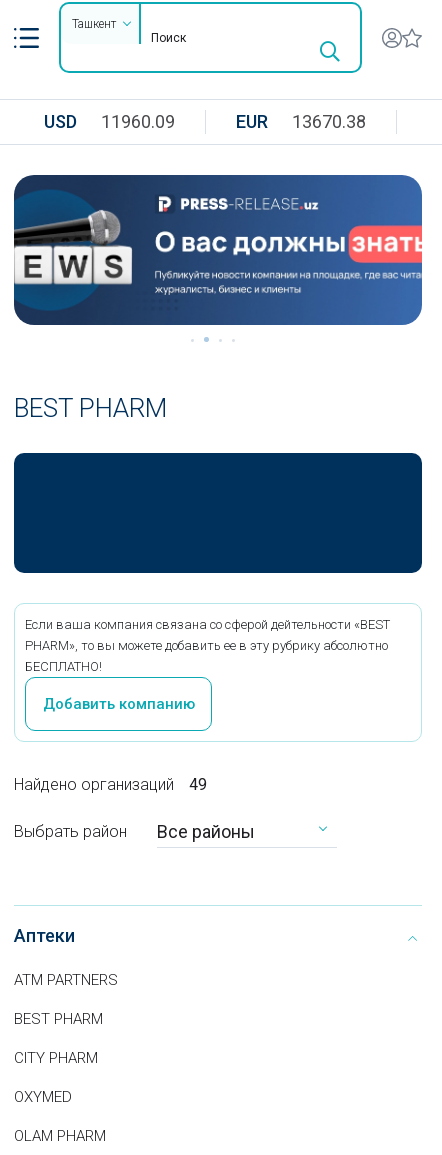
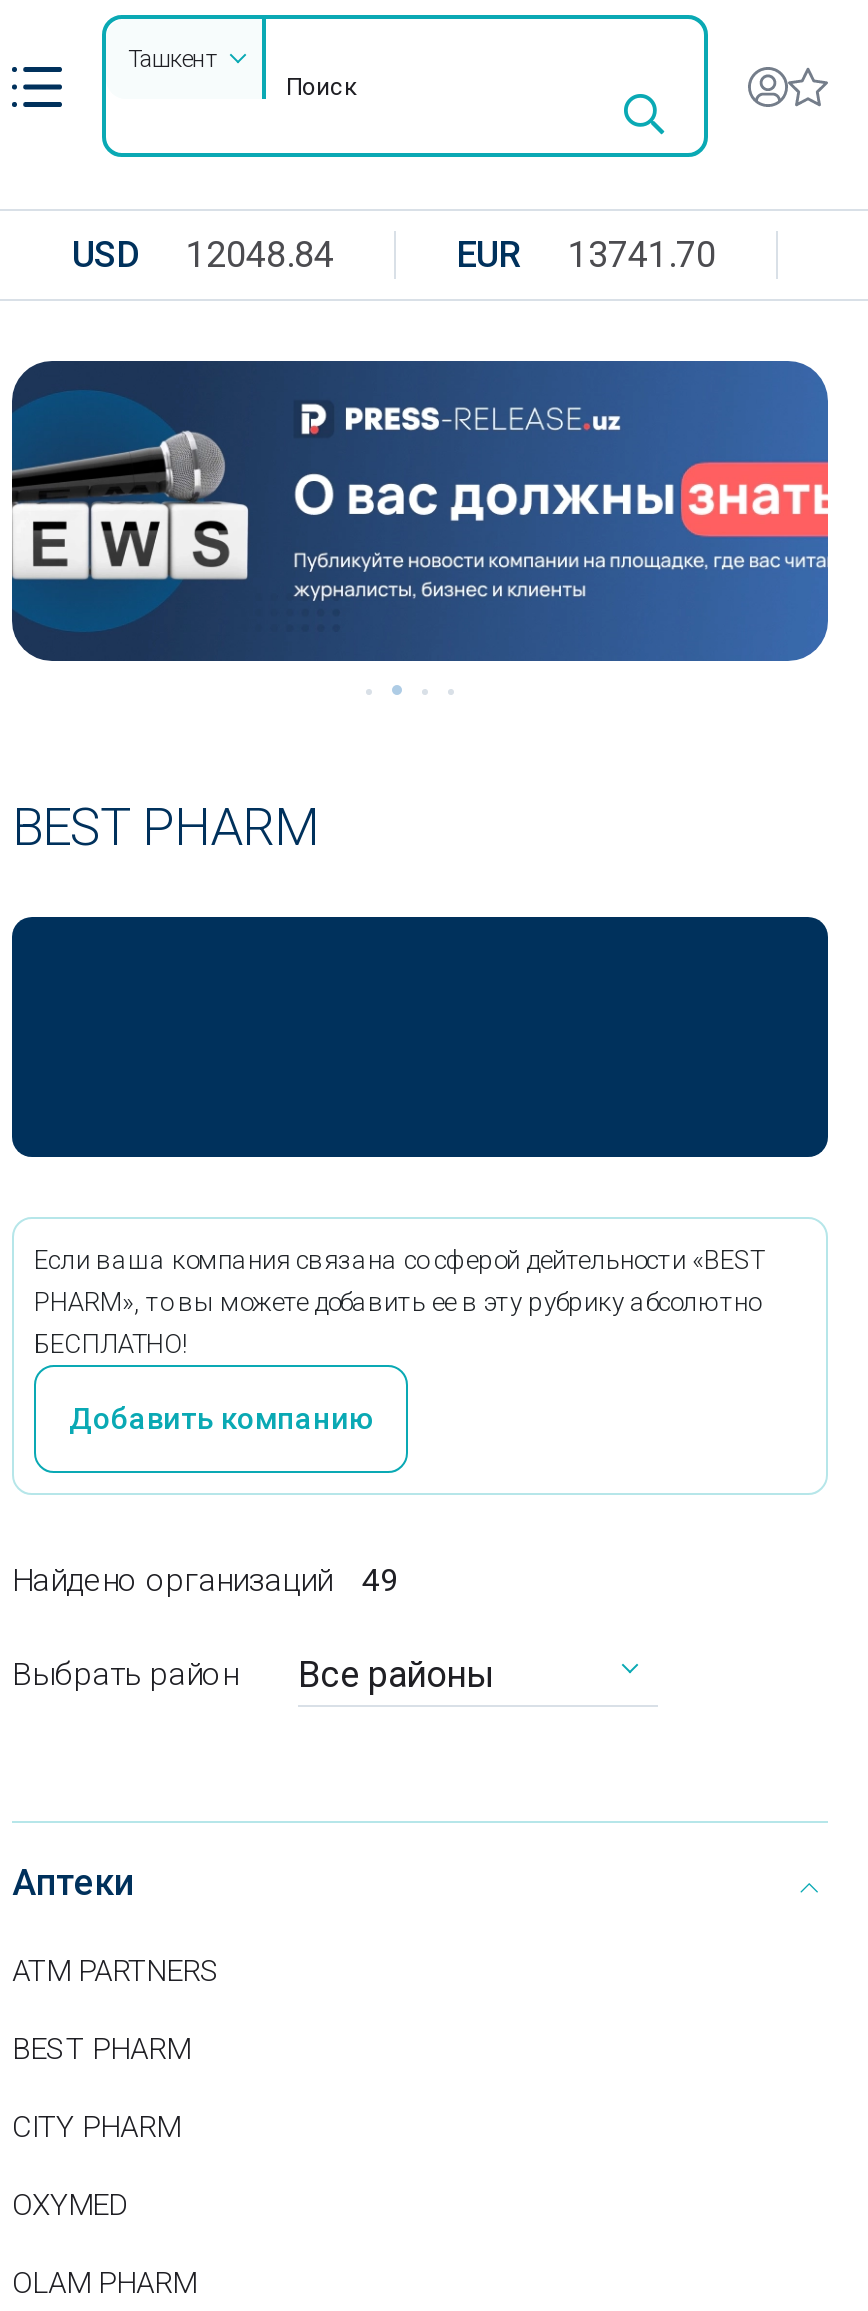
- USD 11960.09
+ USD 12048.84

- EUR 13670.38
+ EUR 13741.70
